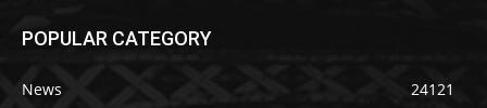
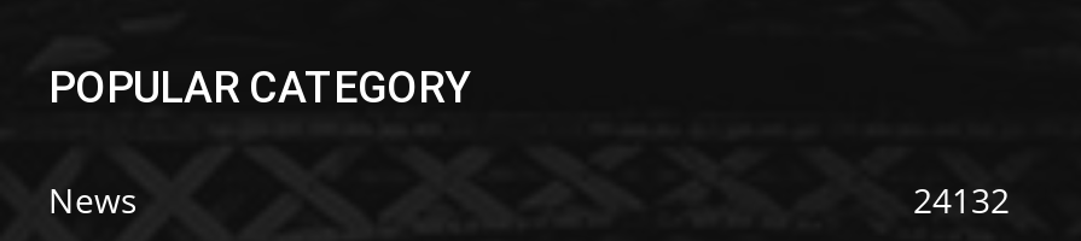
- 24121
+ 24132
